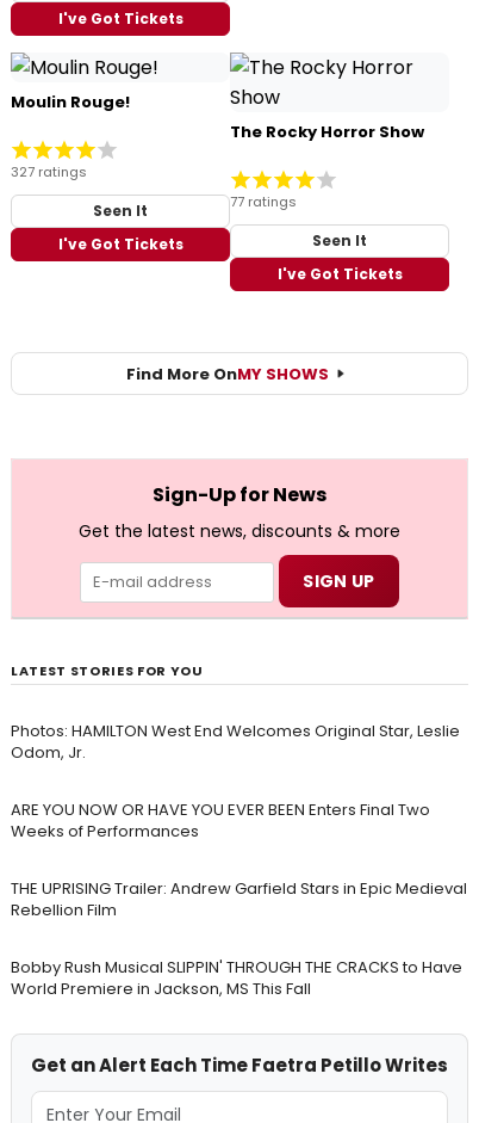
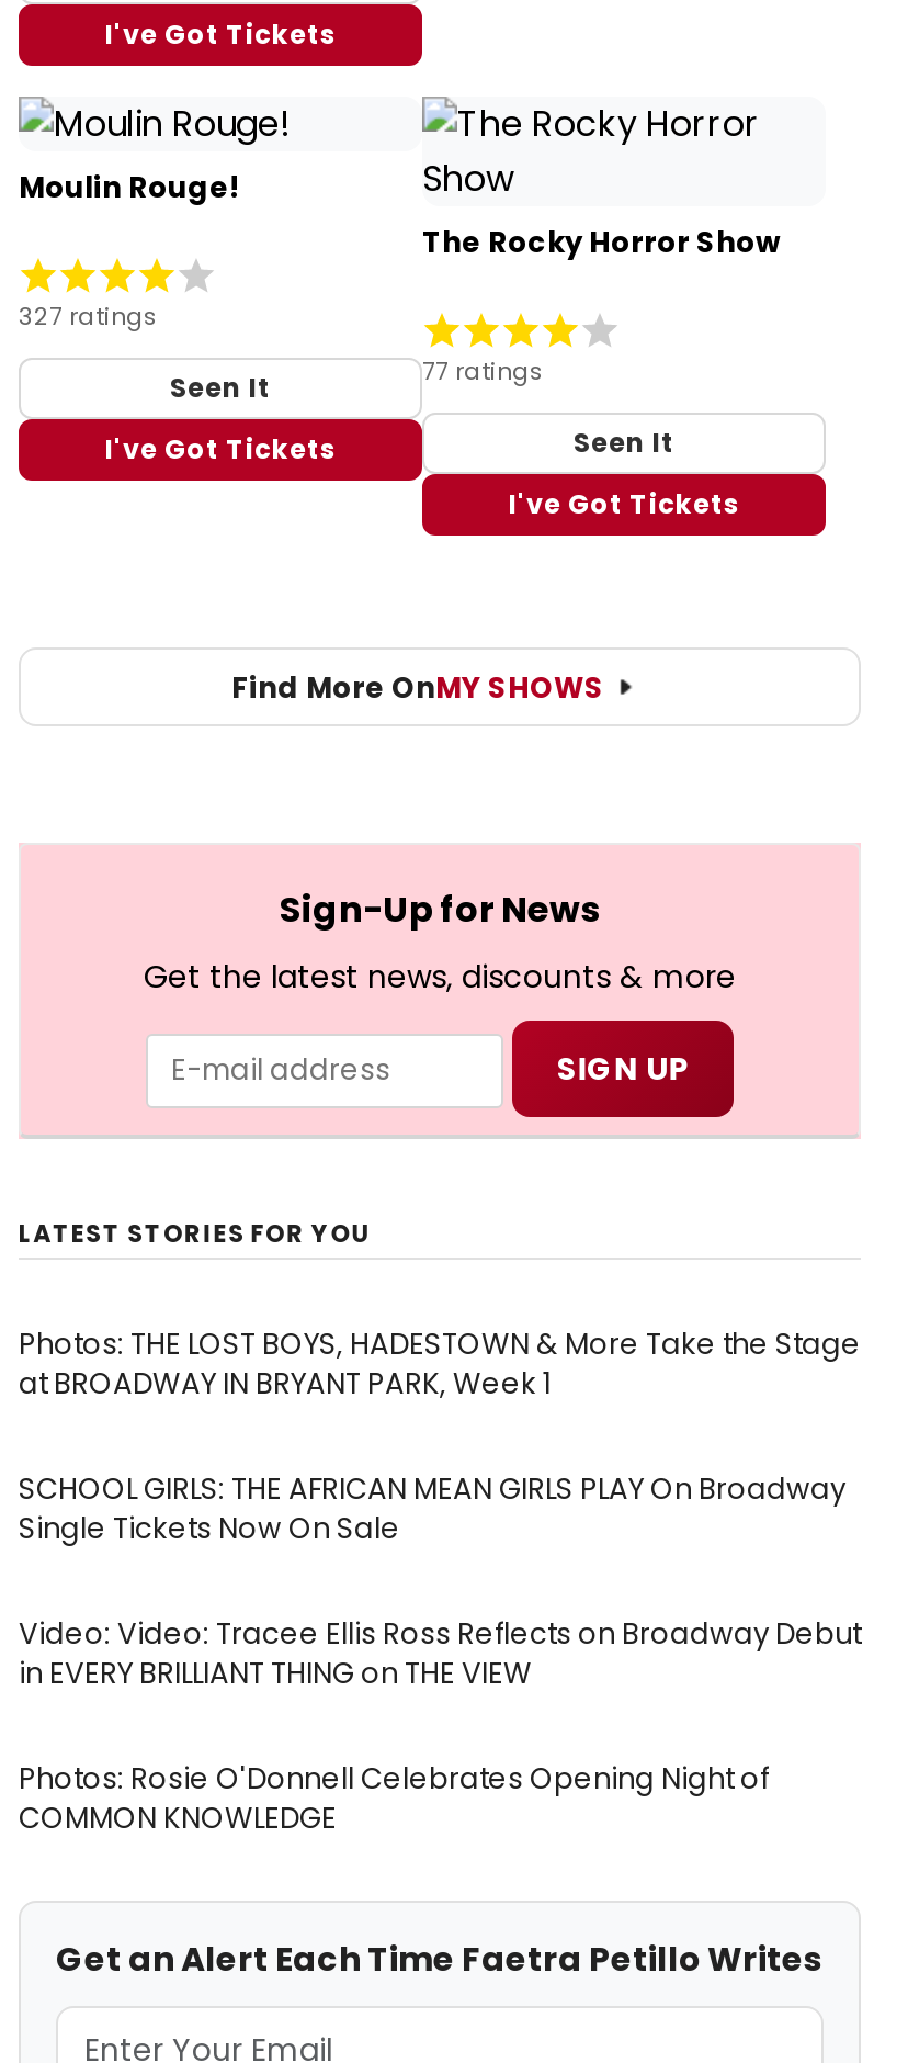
- Photos: HAMILTON West End Welcomes Original Star, Leslie
- Odom, Jr.
+ Photos: THE LOST BOYS, HADESTOWN & More Take the Stage
+ at BROADWAY IN BRYANT PARK, Week 1

- ARE YOU NOW OR HAVE YOU EVER BEEN Enters Final Two
- Weeks of Performances
+ SCHOOL GIRLS: THE AFRICAN MEAN GIRLS PLAY On Broadway
+ Single Tickets Now On Sale

- THE UPRISING Trailer: Andrew Garfield Stars in Epic Medieval
- Rebellion Film
+ Video: Video: Tracee Ellis Ross Reflects on Broadway Debut
+ in EVERY BRILLIANT THING on THE VIEW

- Bobby Rush Musical SLIPPIN' THROUGH THE CRACKS to Have
- World Premiere in Jackson, MS This Fall
+ Photos: Rosie O'Donnell Celebrates Opening Night of
+ COMMON KNOWLEDGE
